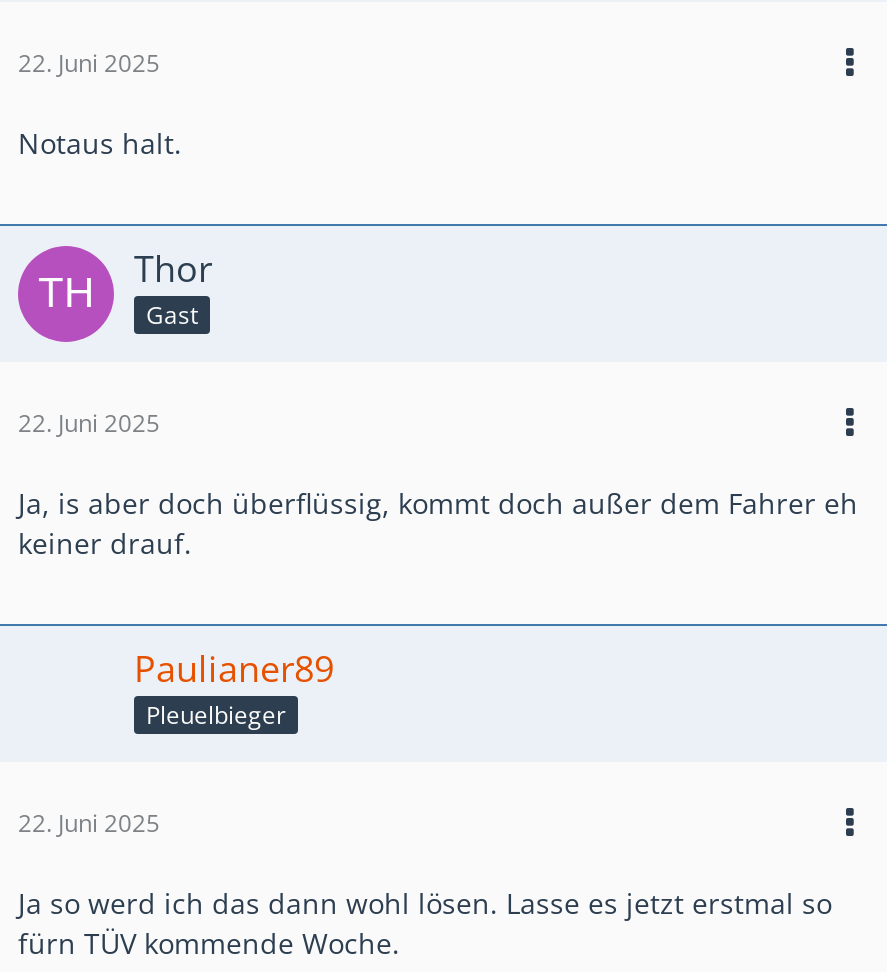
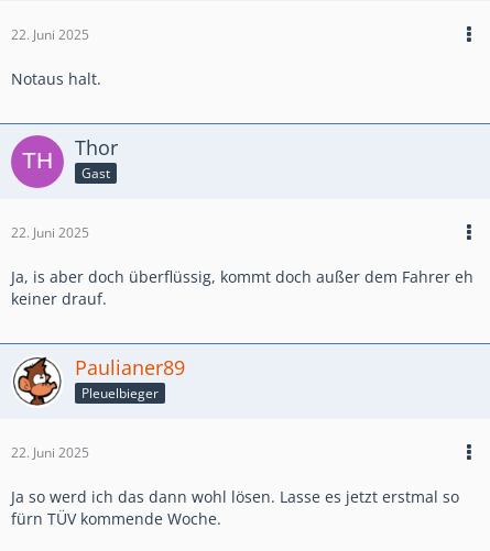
+ [image]
